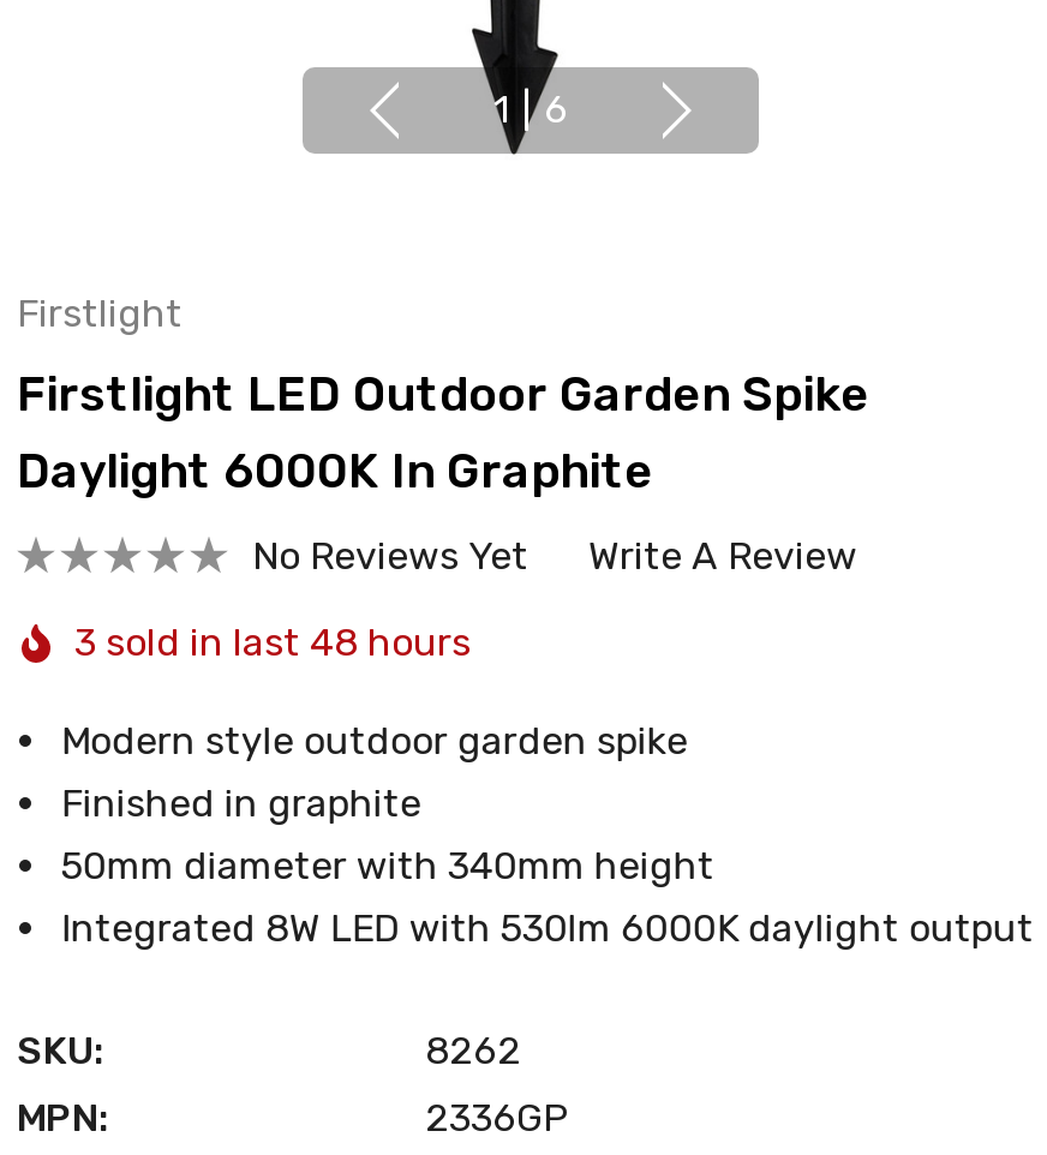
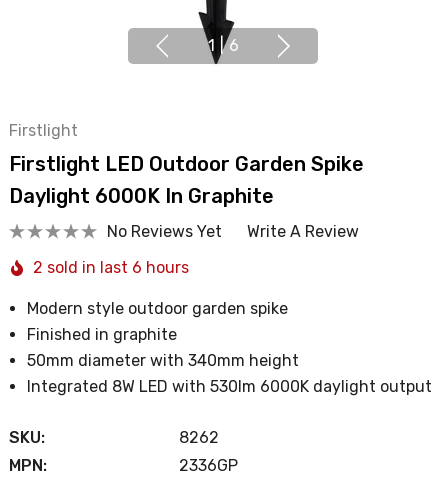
- 3 sold in last 48 hours
+ 2 sold in last 6 hours
